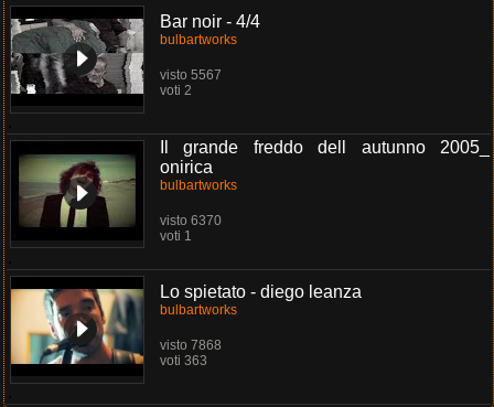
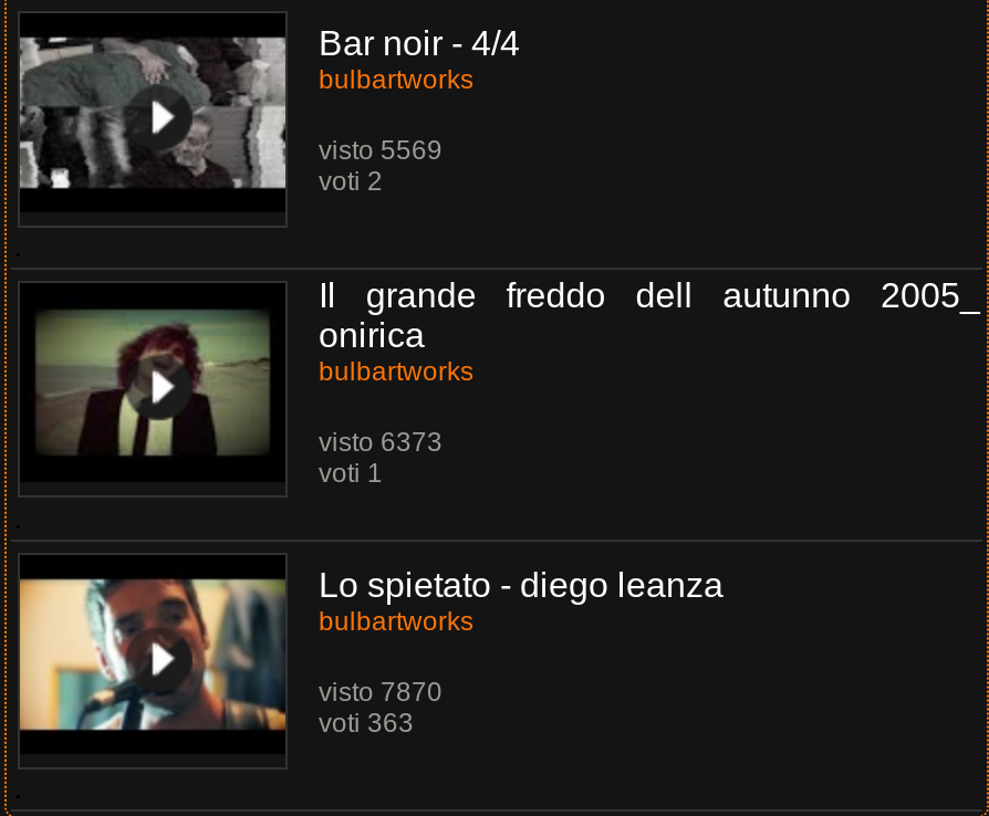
- visto 5567
+ visto 5569

- visto 6370
+ visto 6373

- visto 7868
+ visto 7870
